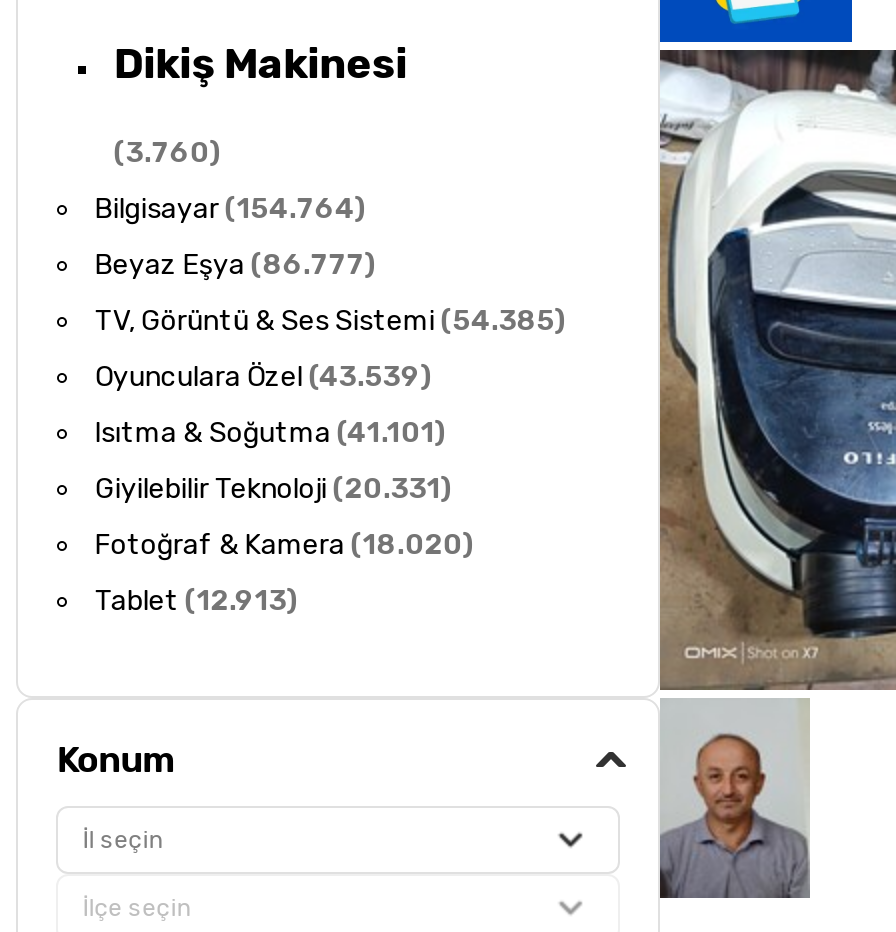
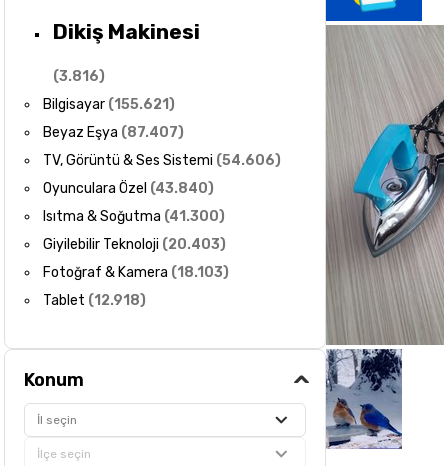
- [image]
+ [image]

- (3.760)
+ (3.816)

- Bilgisayar (154.764)
+ Bilgisayar (155.621)

- Beyaz Eşya (86.777)
+ Beyaz Eşya (87.407)

- TV, Görüntü & Ses Sistemi (54.385)
+ TV, Görüntü & Ses Sistemi (54.606)

- Oyunculara Özel (43.539)
+ Oyunculara Özel (43.840)

- Isıtma & Soğutma (41.101)
+ Isıtma & Soğutma (41.300)

- Giyilebilir Teknoloji (20.331)
+ Giyilebilir Teknoloji (20.403)

- Fotoğraf & Kamera (18.020)
+ Fotoğraf & Kamera (18.103)

- Tablet (12.913)
+ Tablet (12.918)
